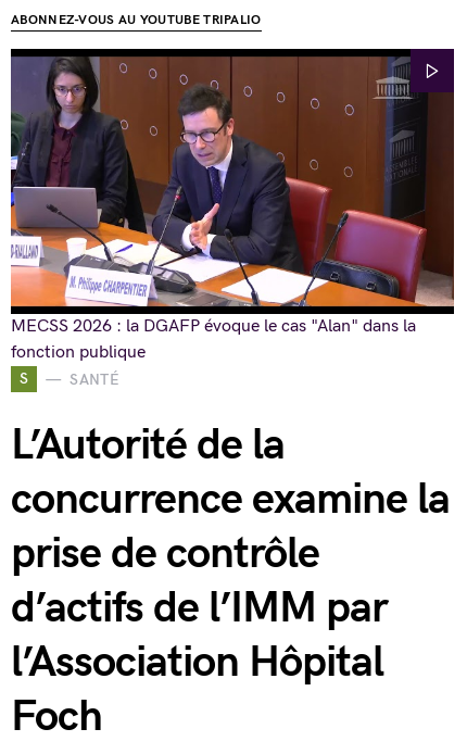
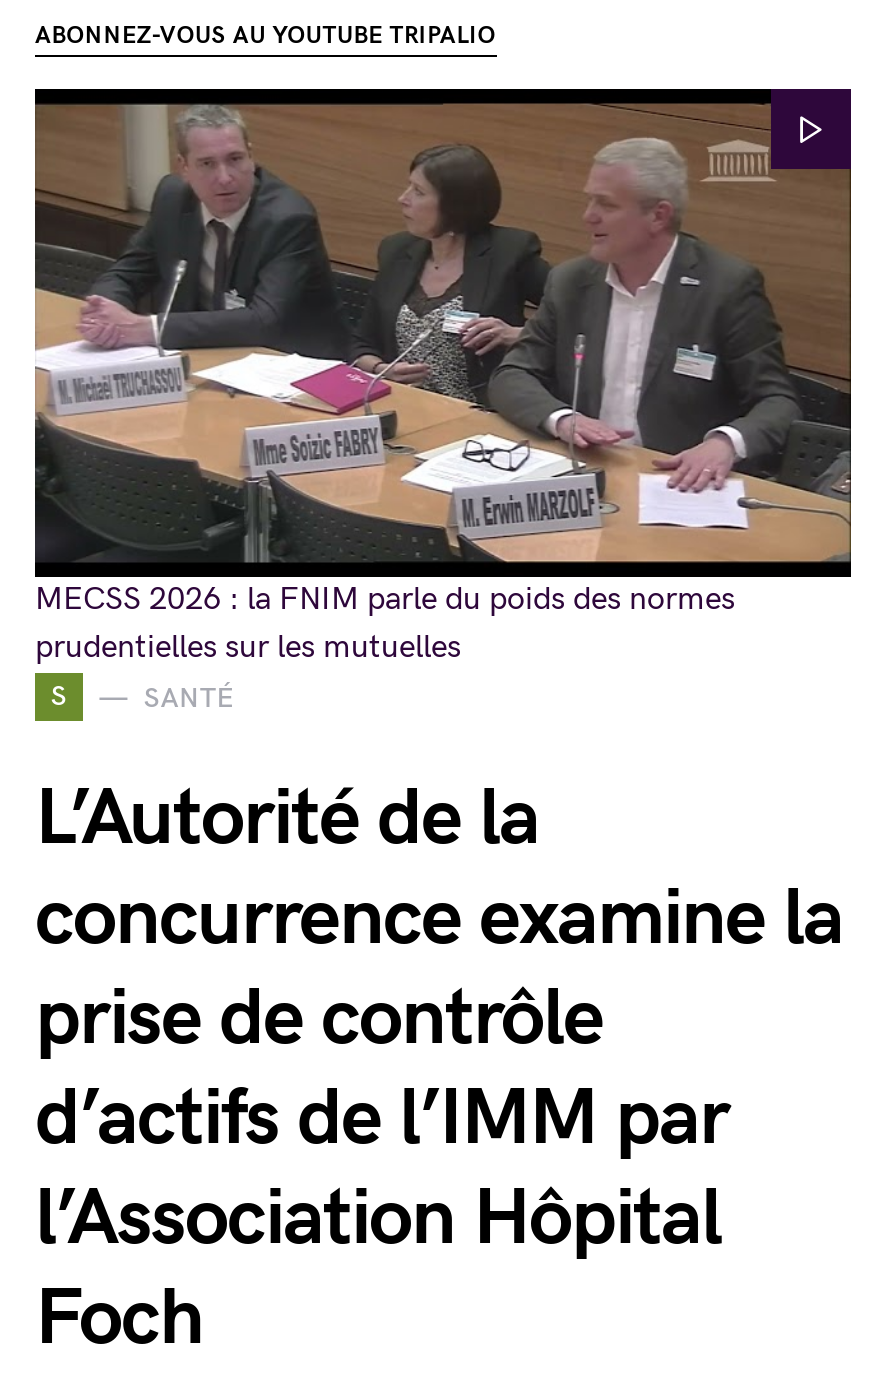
- [image]
- MECSS 2026 : la DGAFP évoque le cas "Alan" dans la
- fonction publique
+ [image]
+ MECSS 2026 : la FNIM parle du poids des normes
+ prudentielles sur les mutuelles
